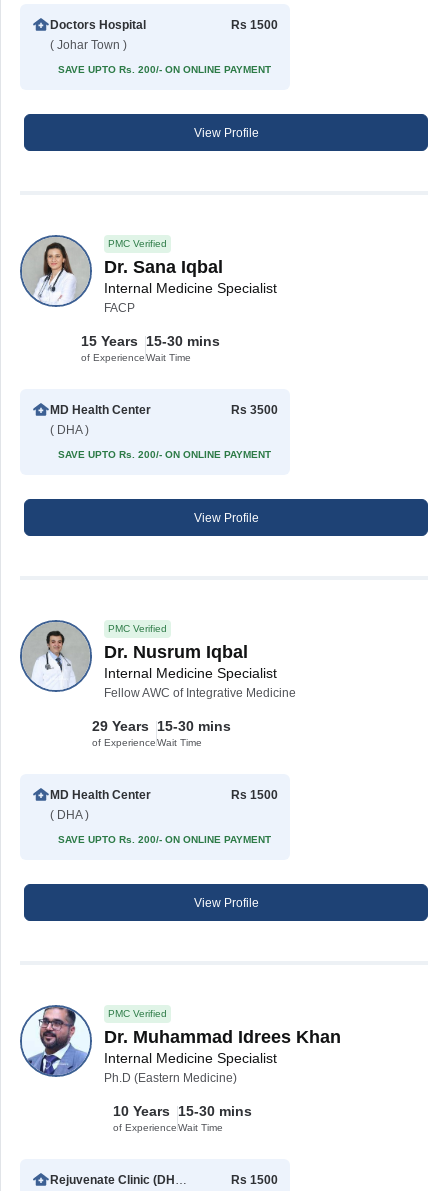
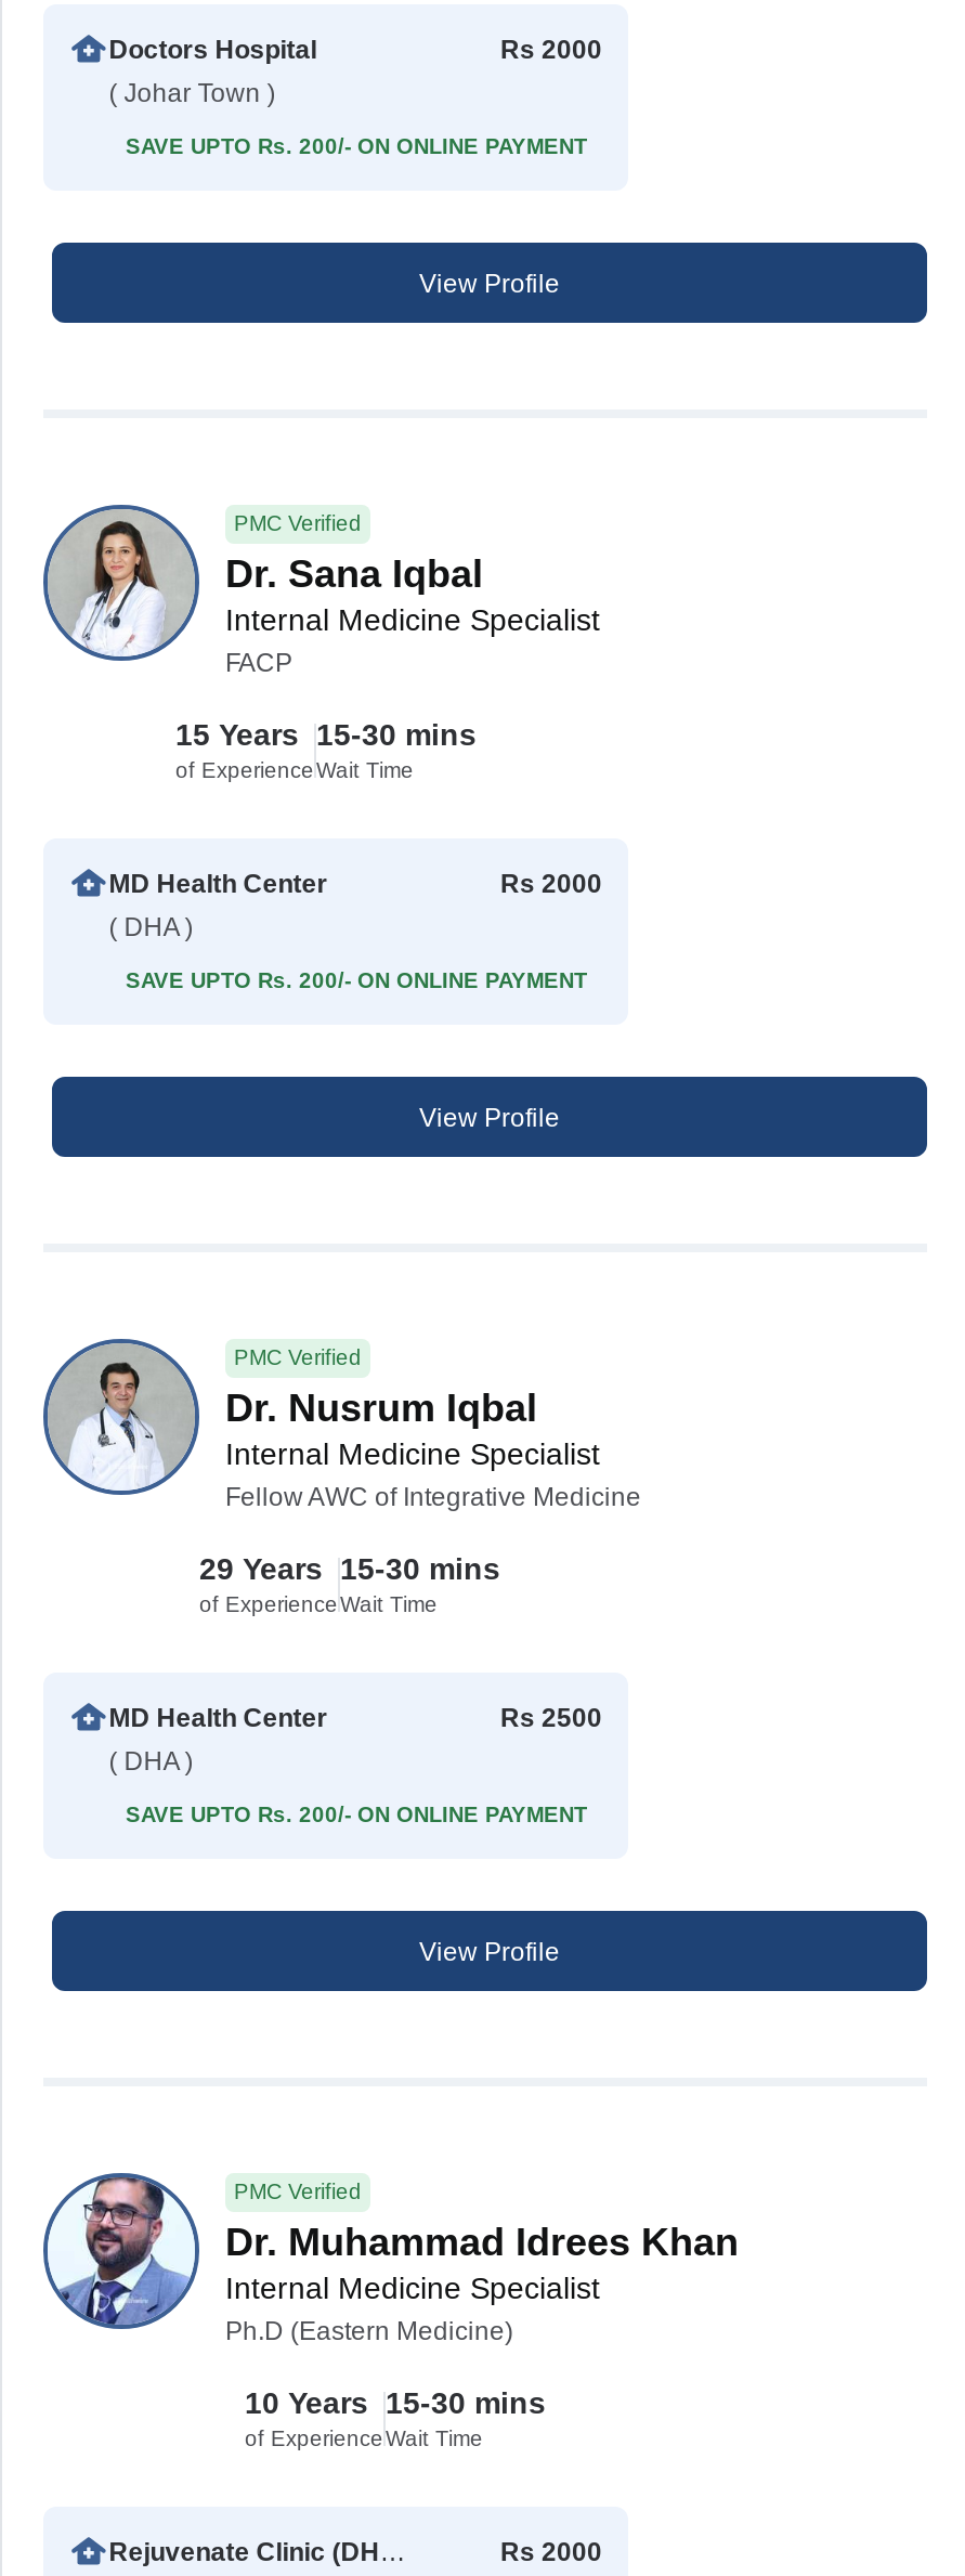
- Rs 1500
+ Rs 2000

- Rs 3500
+ Rs 2000

- Rs 1500
+ Rs 2500

- Rs 1500
+ Rs 2000
